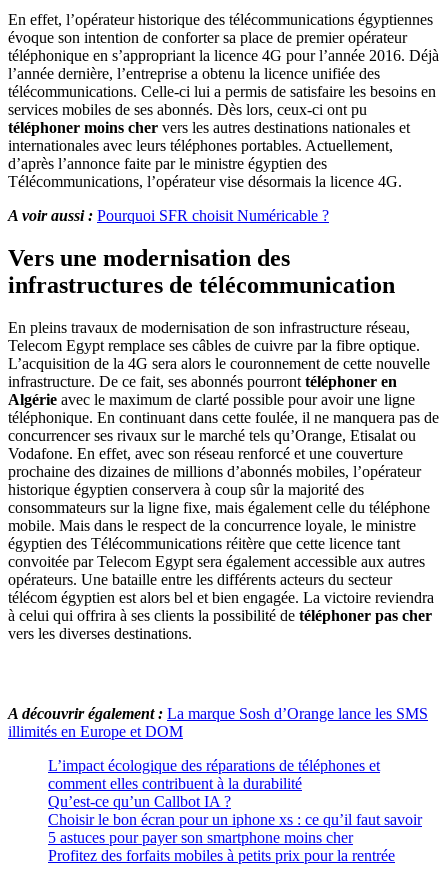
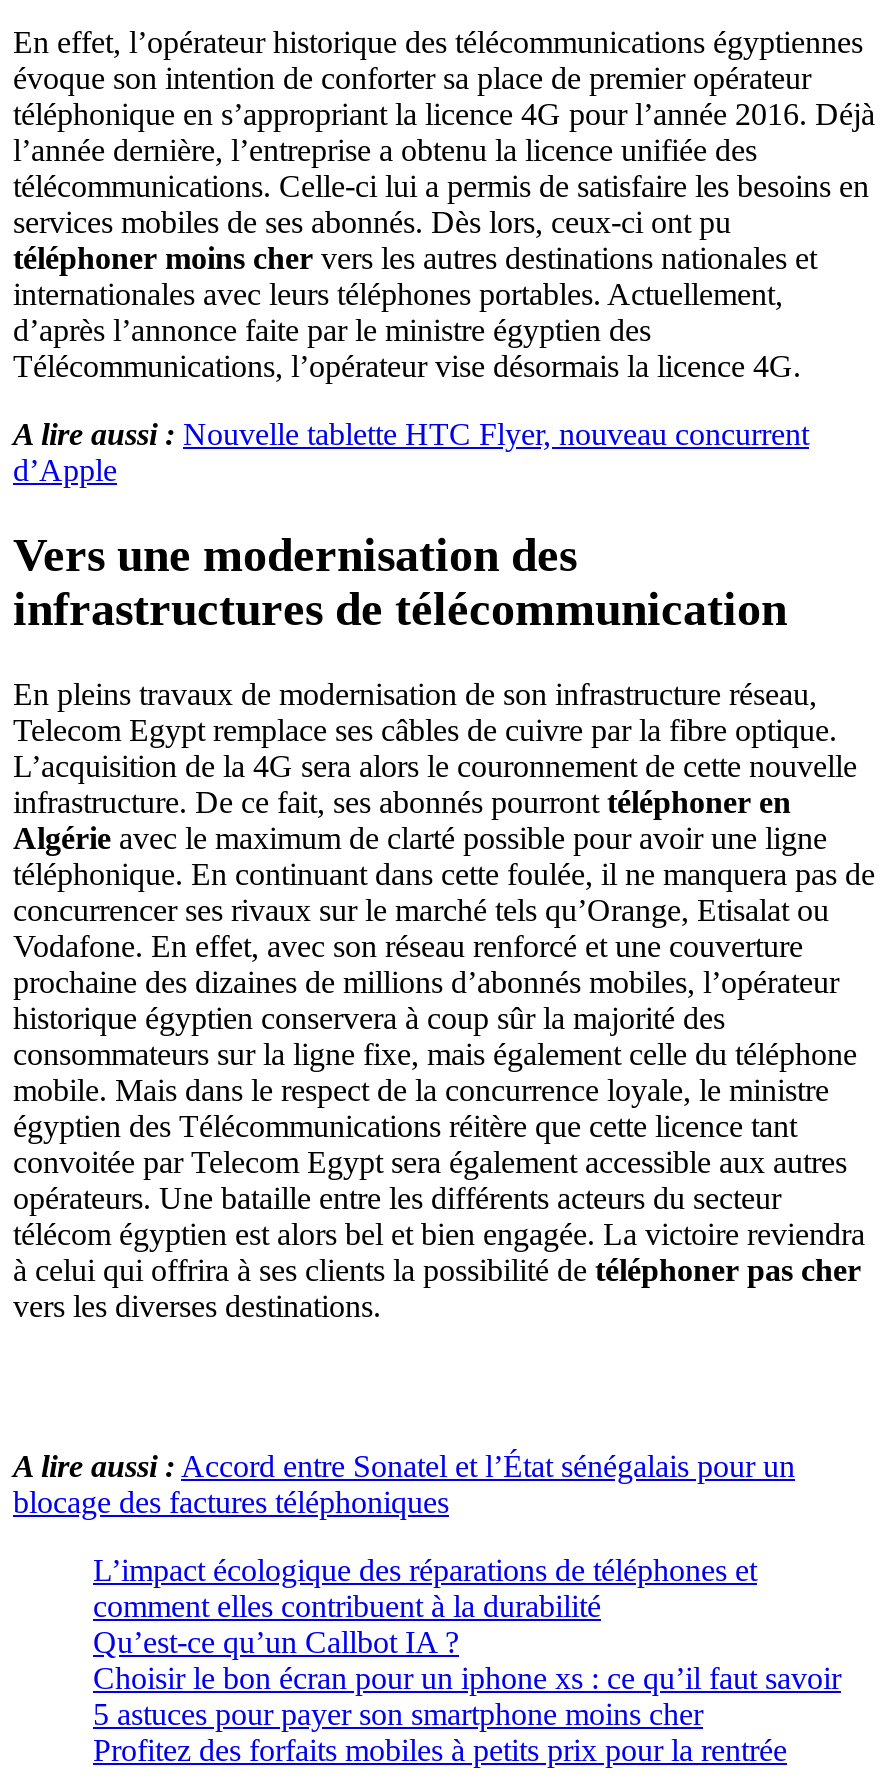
- A voir aussi : Pourquoi SFR choisit Numéricable ?
+ A lire aussi : Nouvelle tablette HTC Flyer, nouveau concurrent
+ d’Apple

- A découvrir également : La marque Sosh d’Orange lance les SMS
- illimités en Europe et DOM
+ A lire aussi : Accord entre Sonatel et l’État sénégalais pour un
+ blocage des factures téléphoniques
